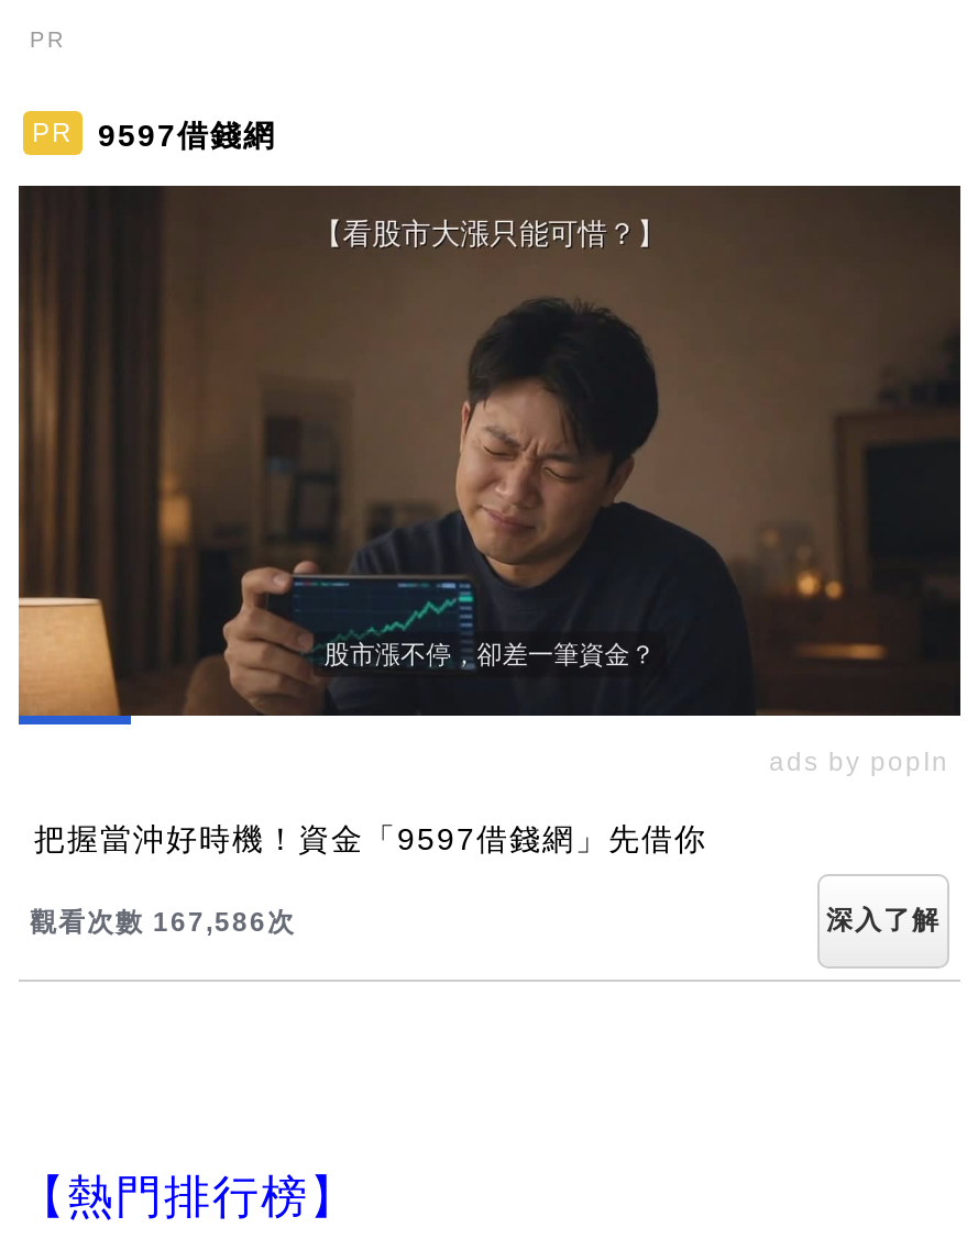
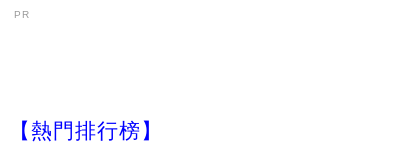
- PR
- 9597借錢網

- [image]
- ads by popIn
- 把握當沖好時機！資金「9597借錢網」先借你
- 觀看次數 167,586次
- 深入了解
